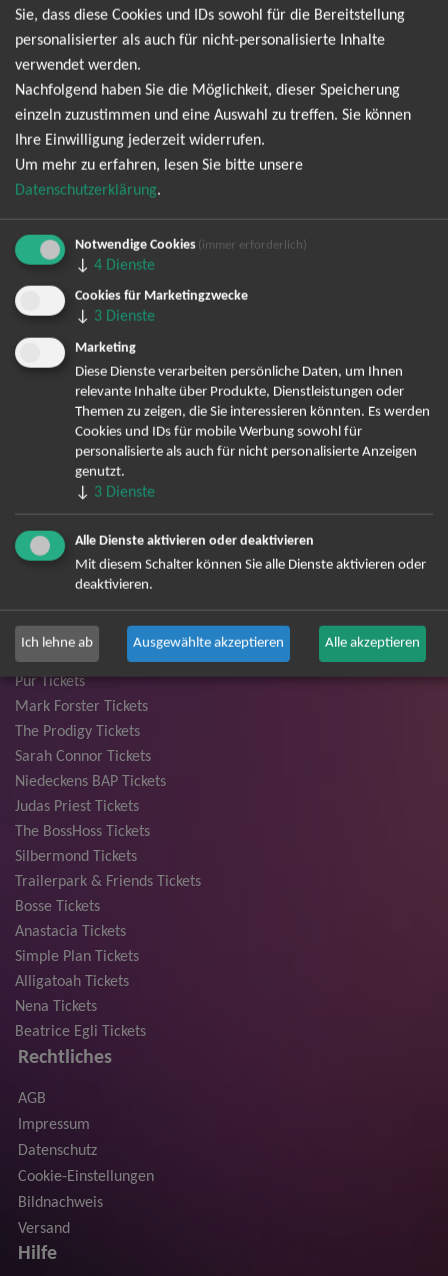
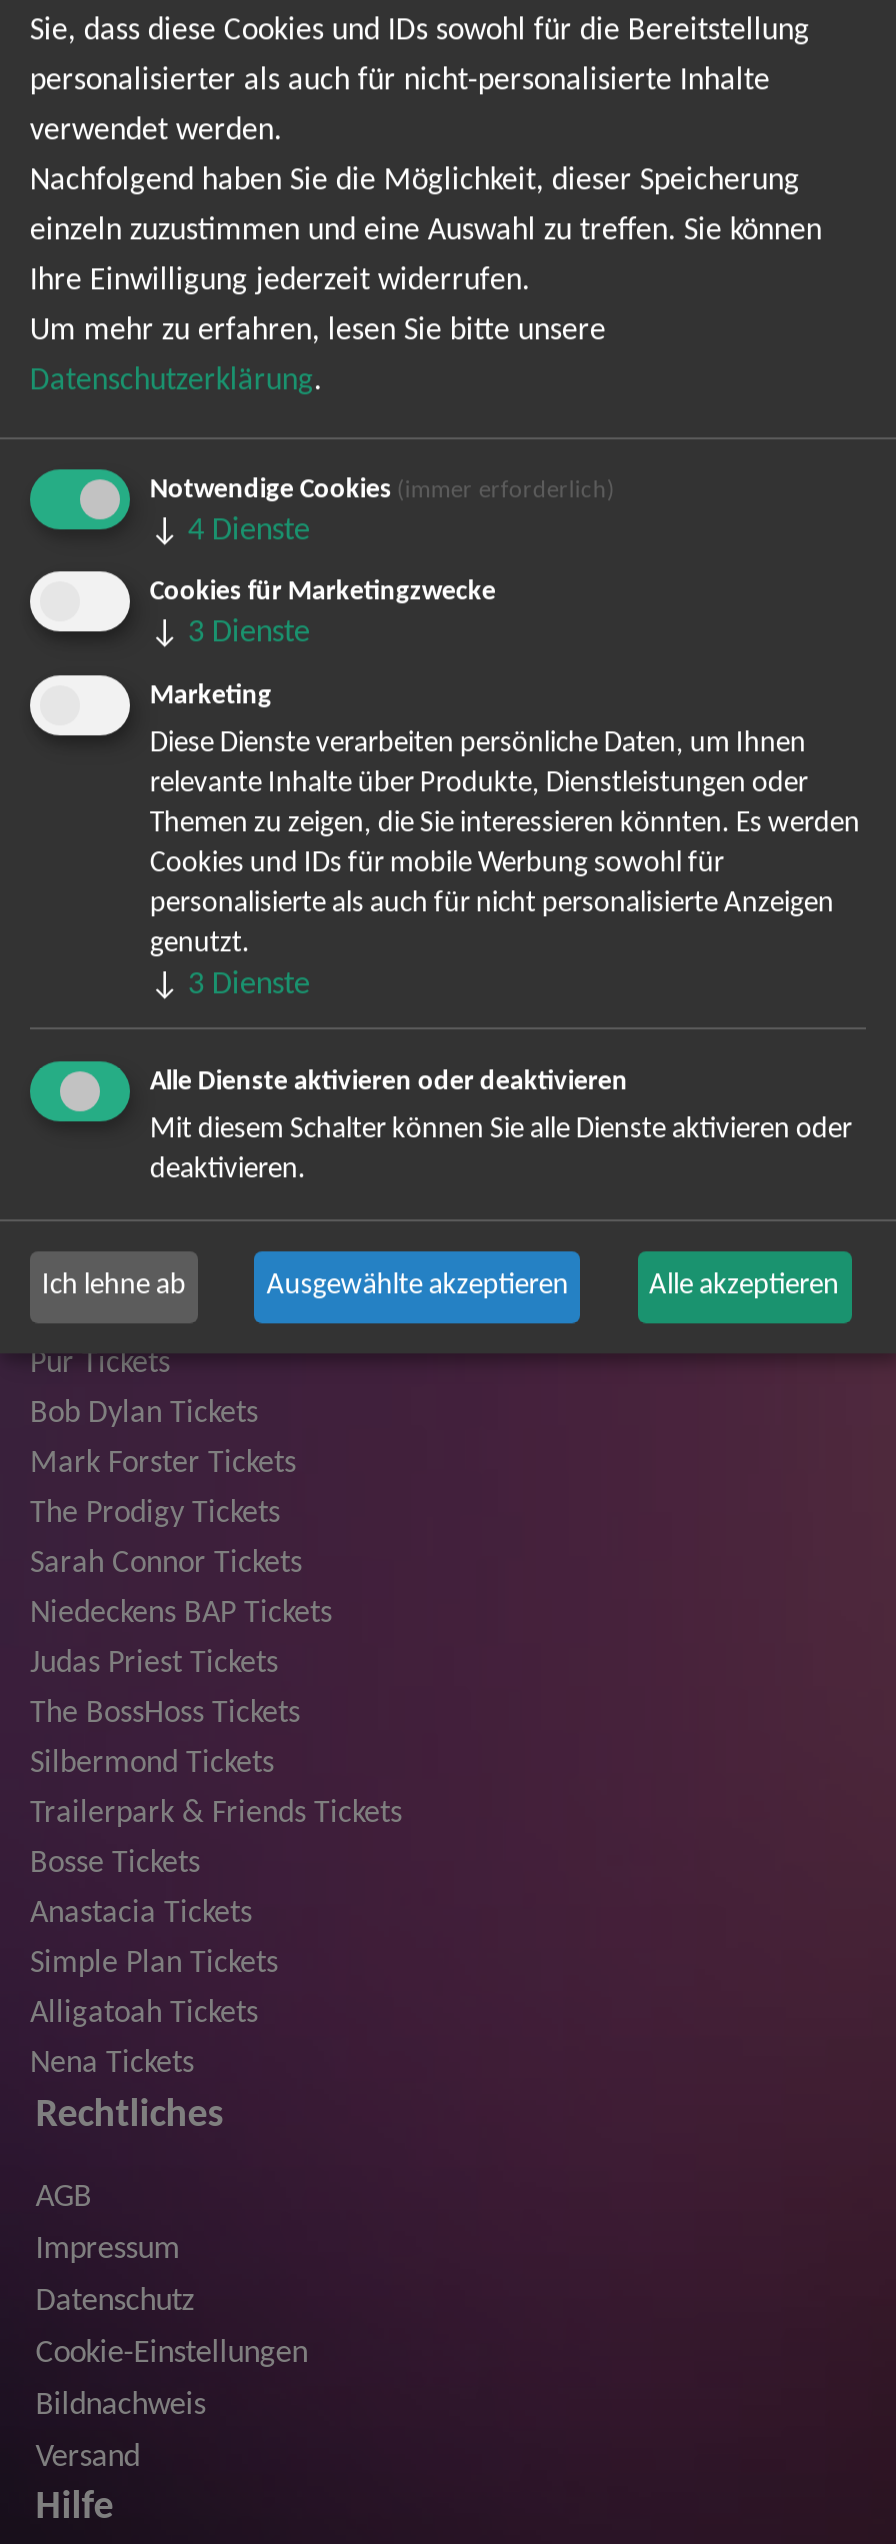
+ Bob Dylan Tickets

moved down: Mark Forster Tickets | The Prodigy Tickets | Sarah Connor Tickets | ... | Alligatoah Tickets | Nena Tickets

- Beatrice Egli Tickets
